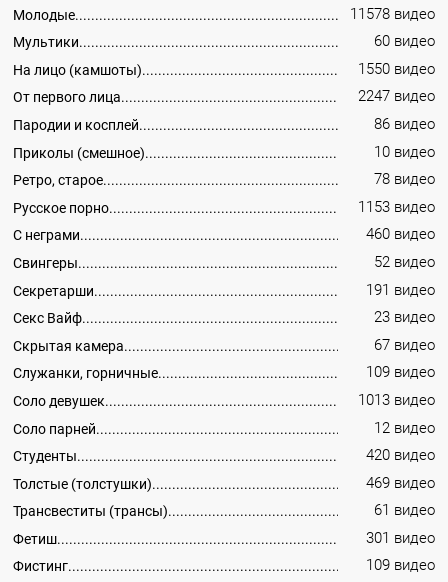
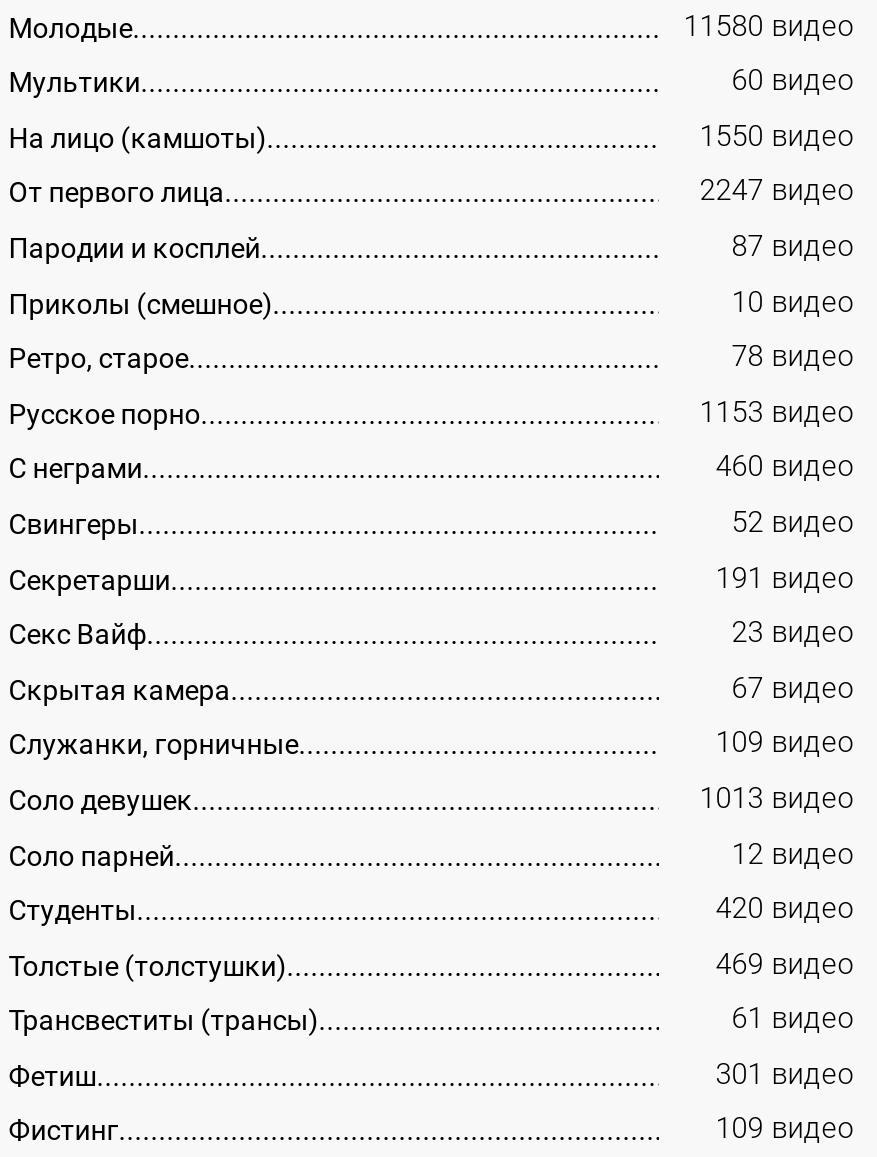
- 11578 видео
+ 11580 видео

- 86 видео
+ 87 видео
